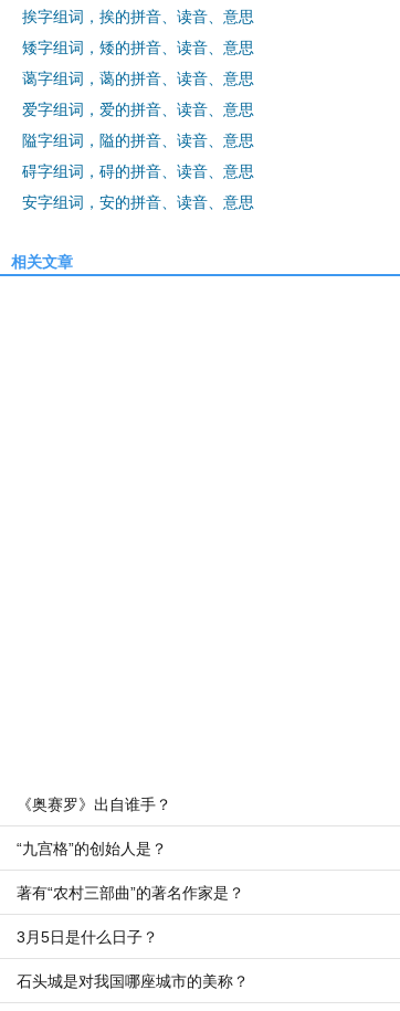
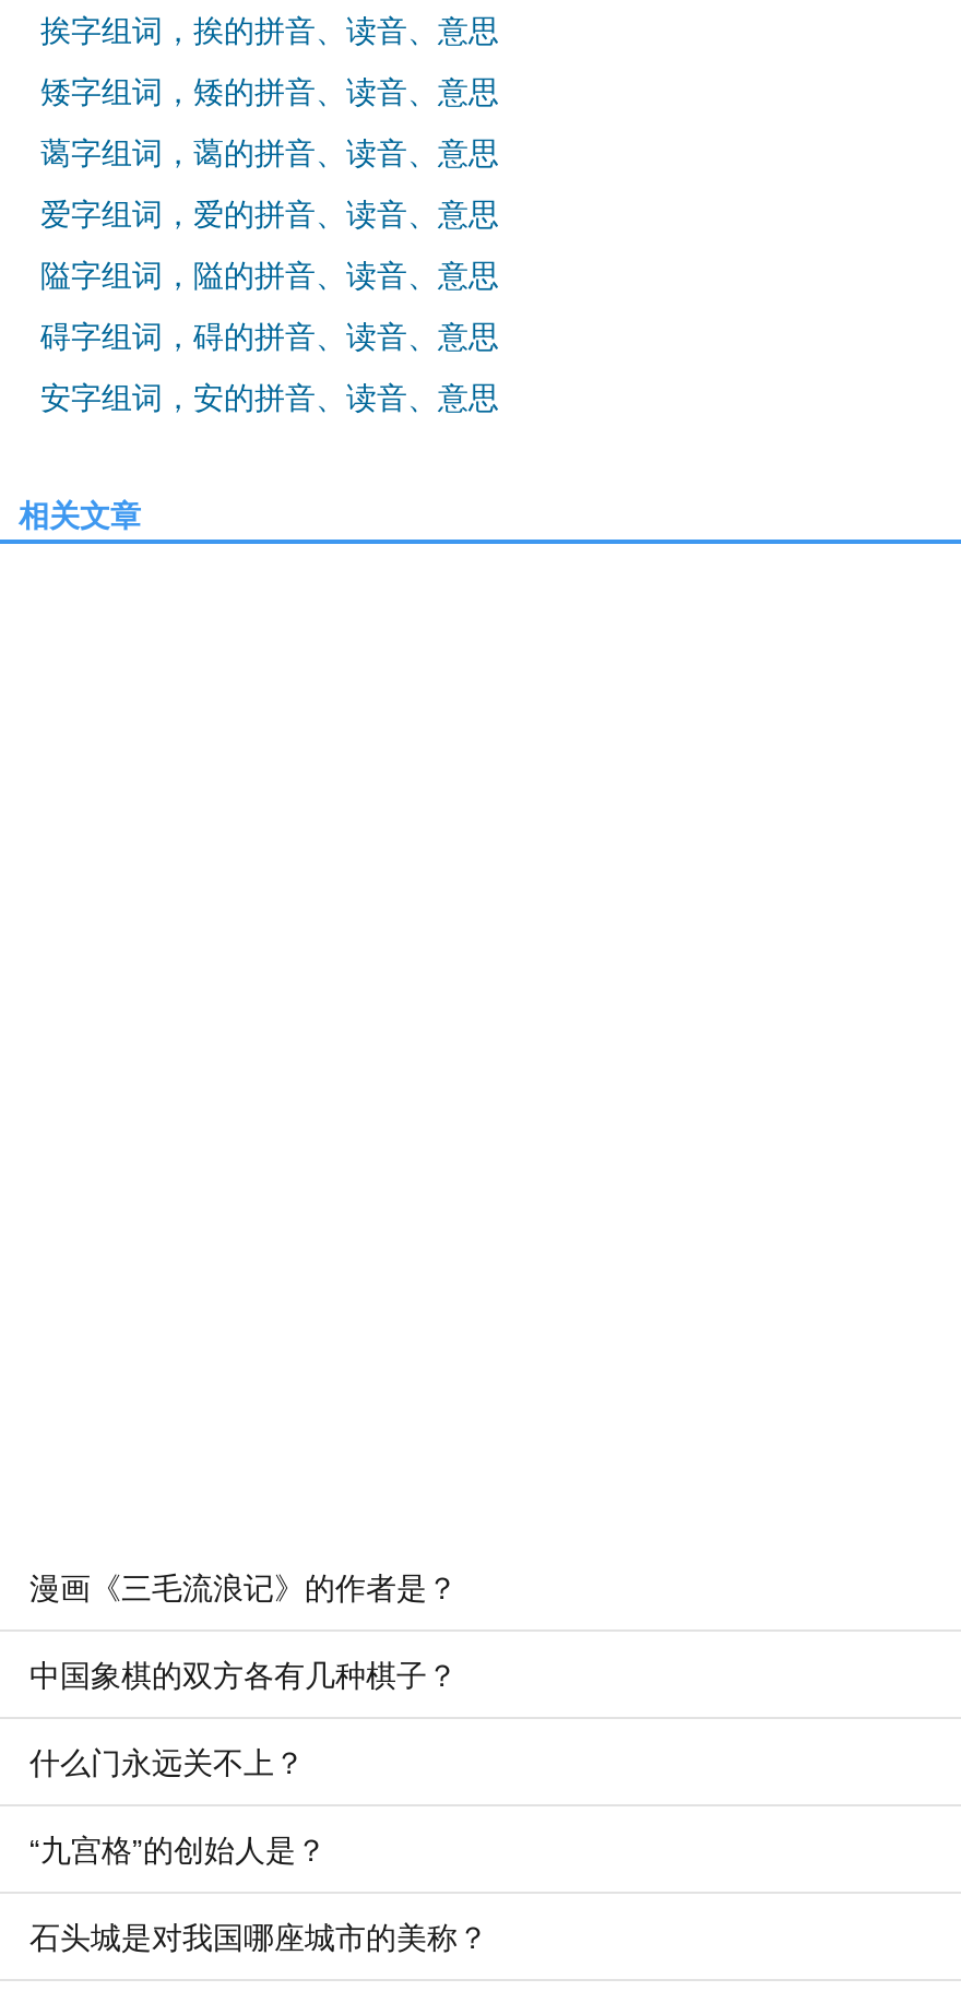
- 《奥赛罗》出自谁手？
+ 漫画《三毛流浪记》的作者是？
+ 中国象棋的双方各有几种棋子？
+ 什么门永远关不上？

moved down: “九宫格”的创始人是？

- 著有“农村三部曲”的著名作家是？
- 3月5日是什么日子？
